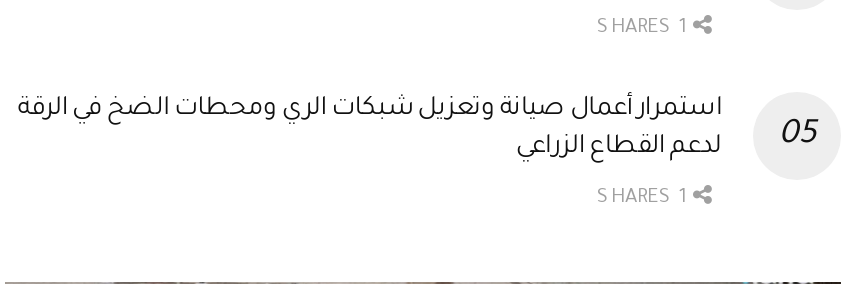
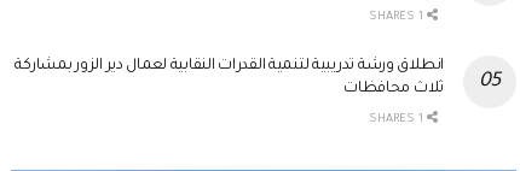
- استمرار أعمال صيانة وتعزيل شبكات الري ومحطات الضخ في الرقة
- لدعم القطاع الزراعي
+ انطلاق ورشة تدريبية لتنمية القدرات النقابية لعمال دير الزور بمشاركة
+ ثلاث محافظات
